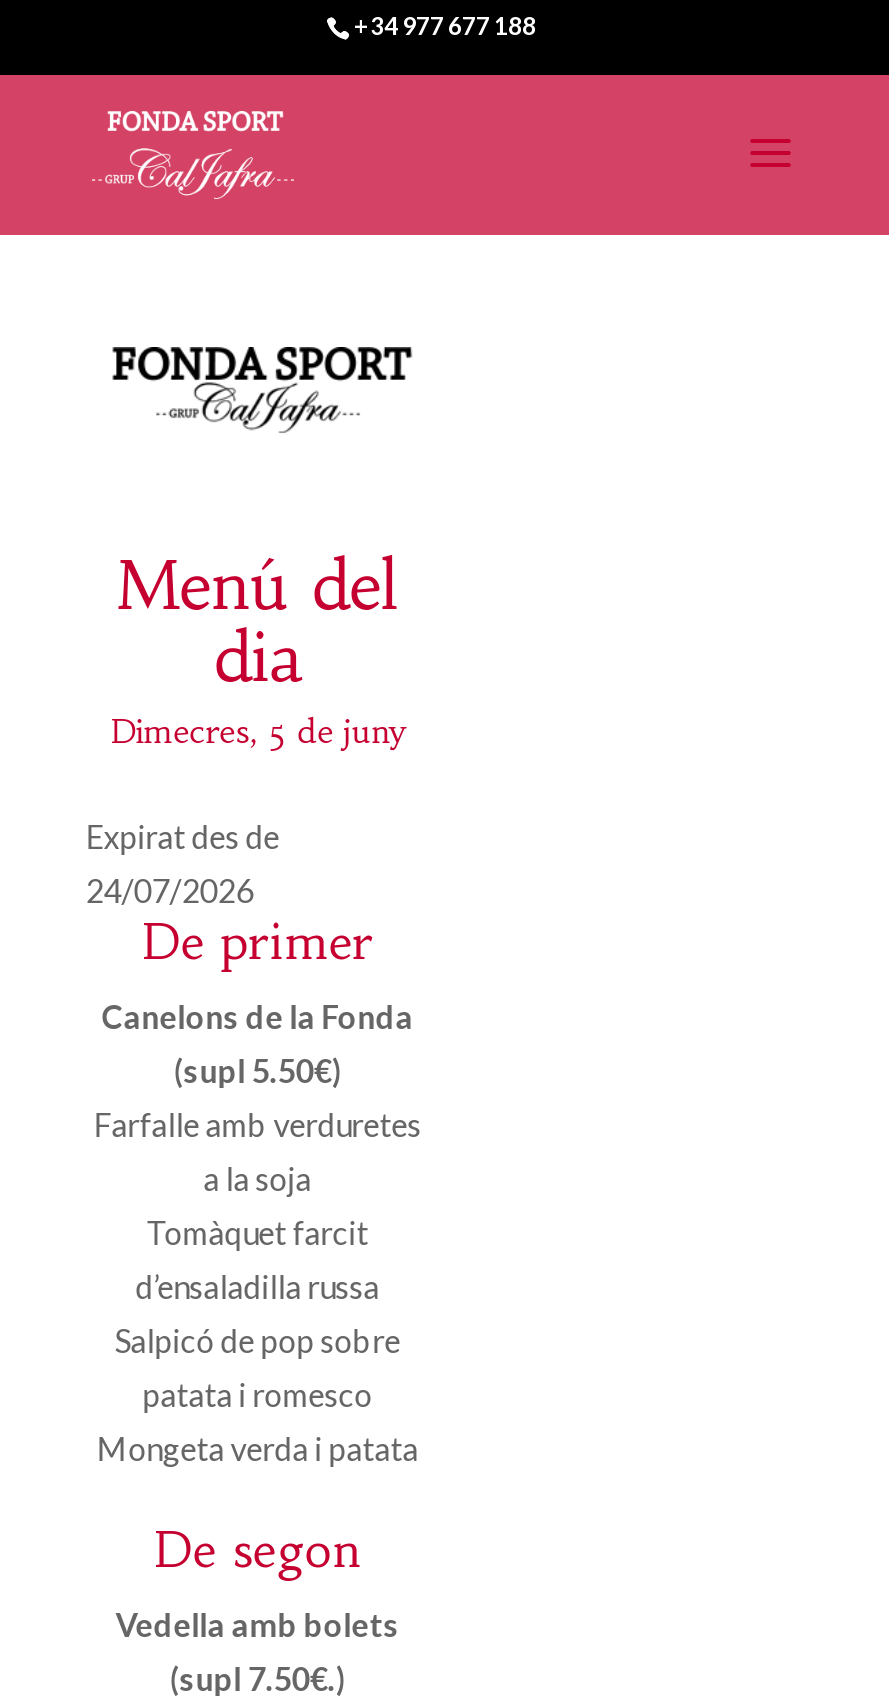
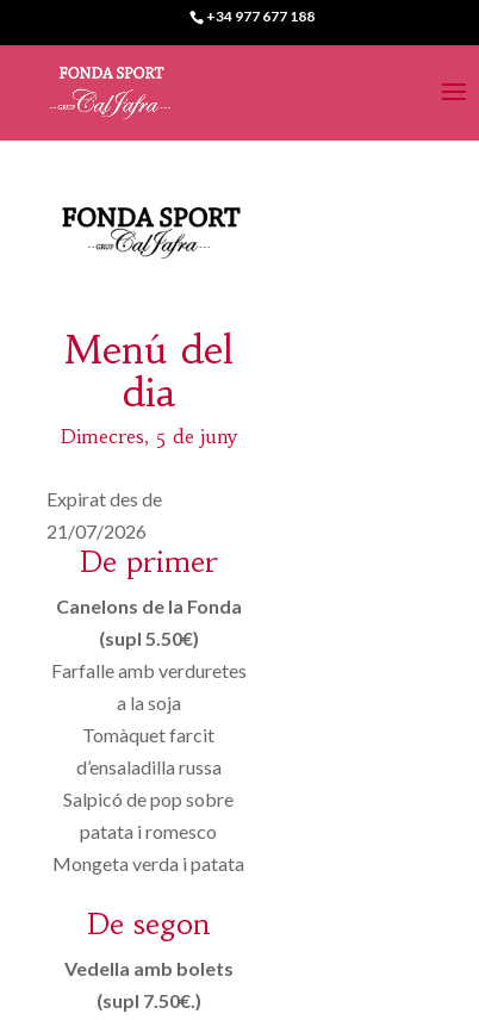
- 24/07/2026
+ 21/07/2026
